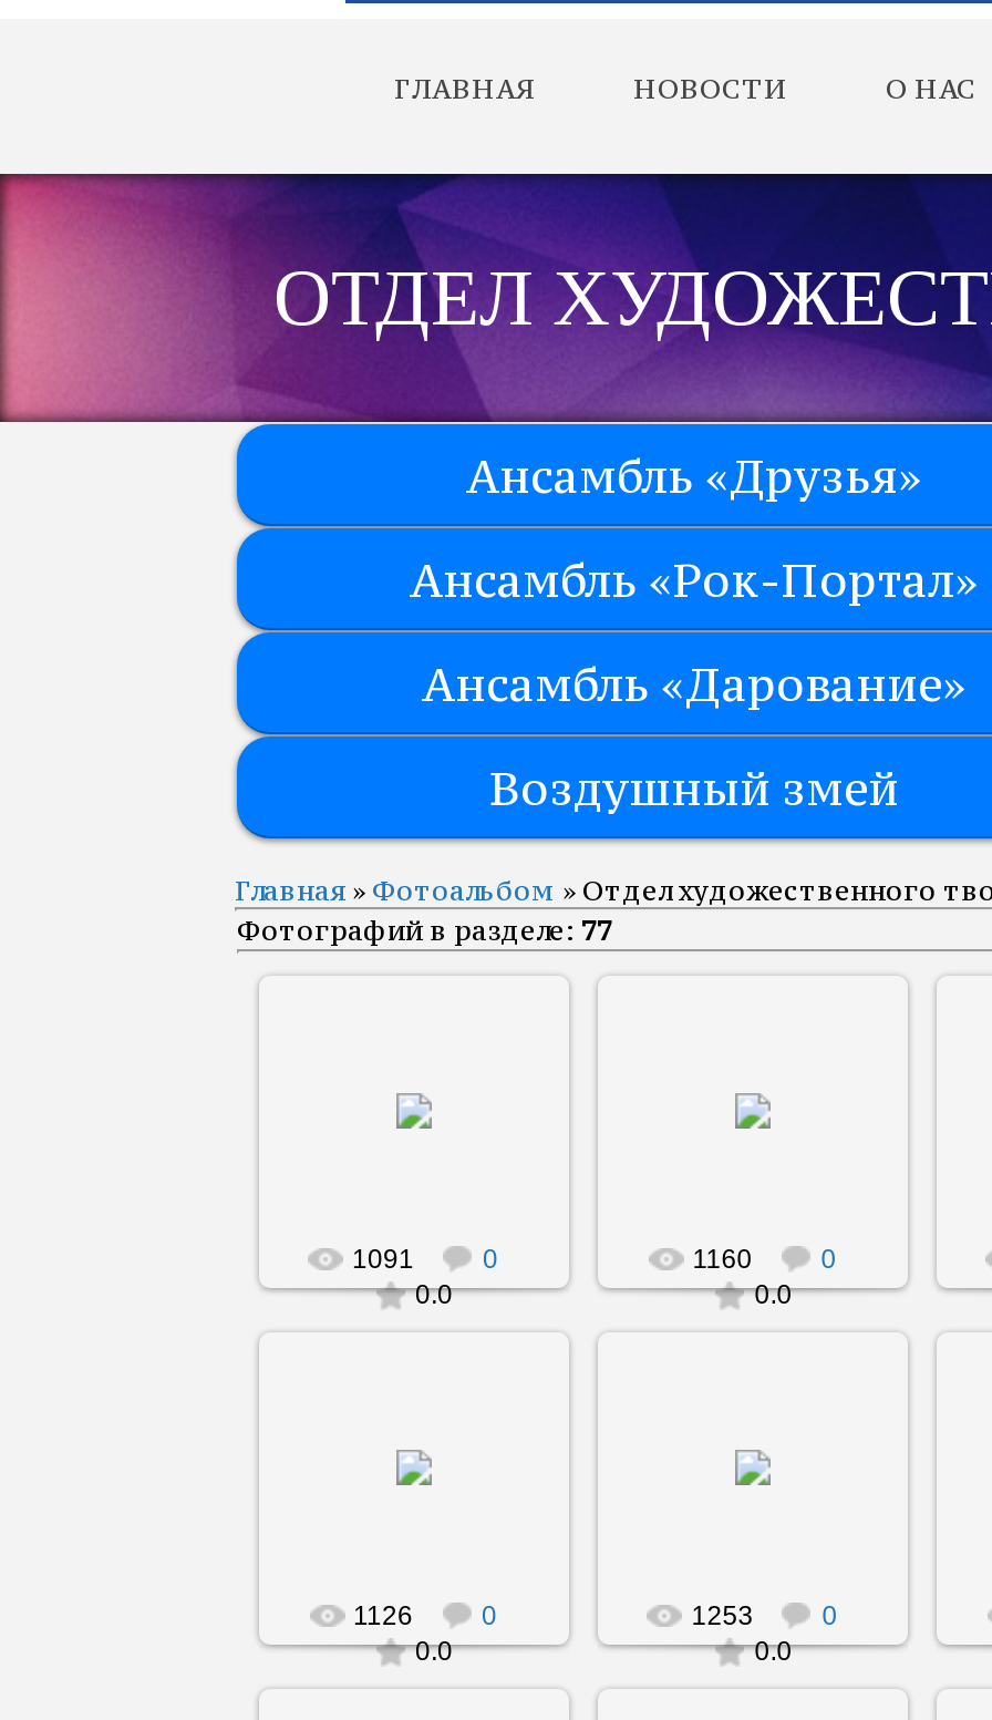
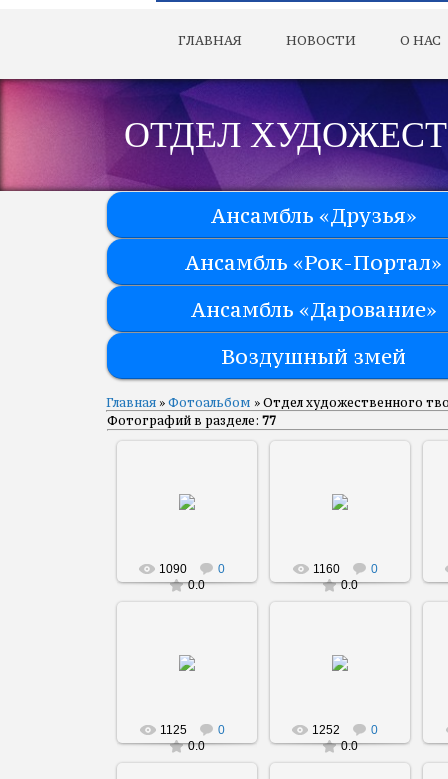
- 1091
+ 1090

- 1126
+ 1125

- 1253
+ 1252
